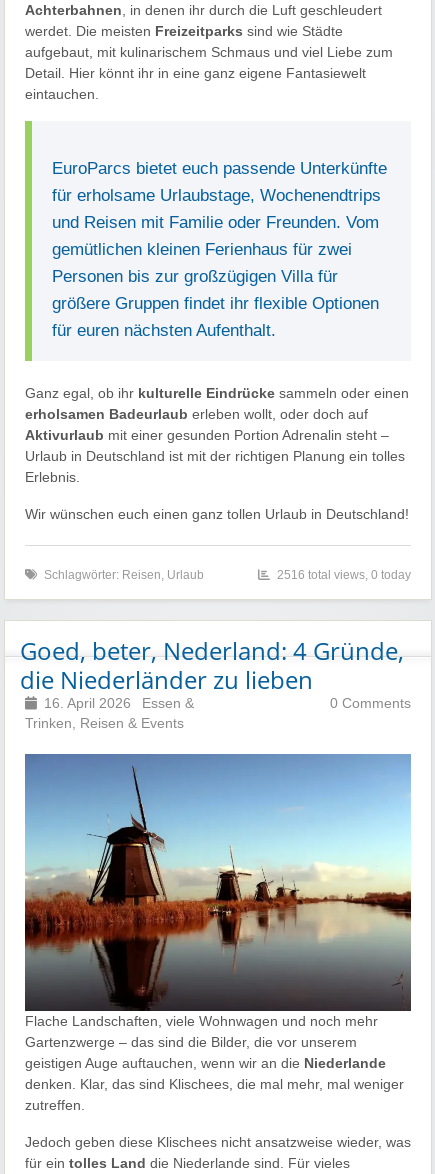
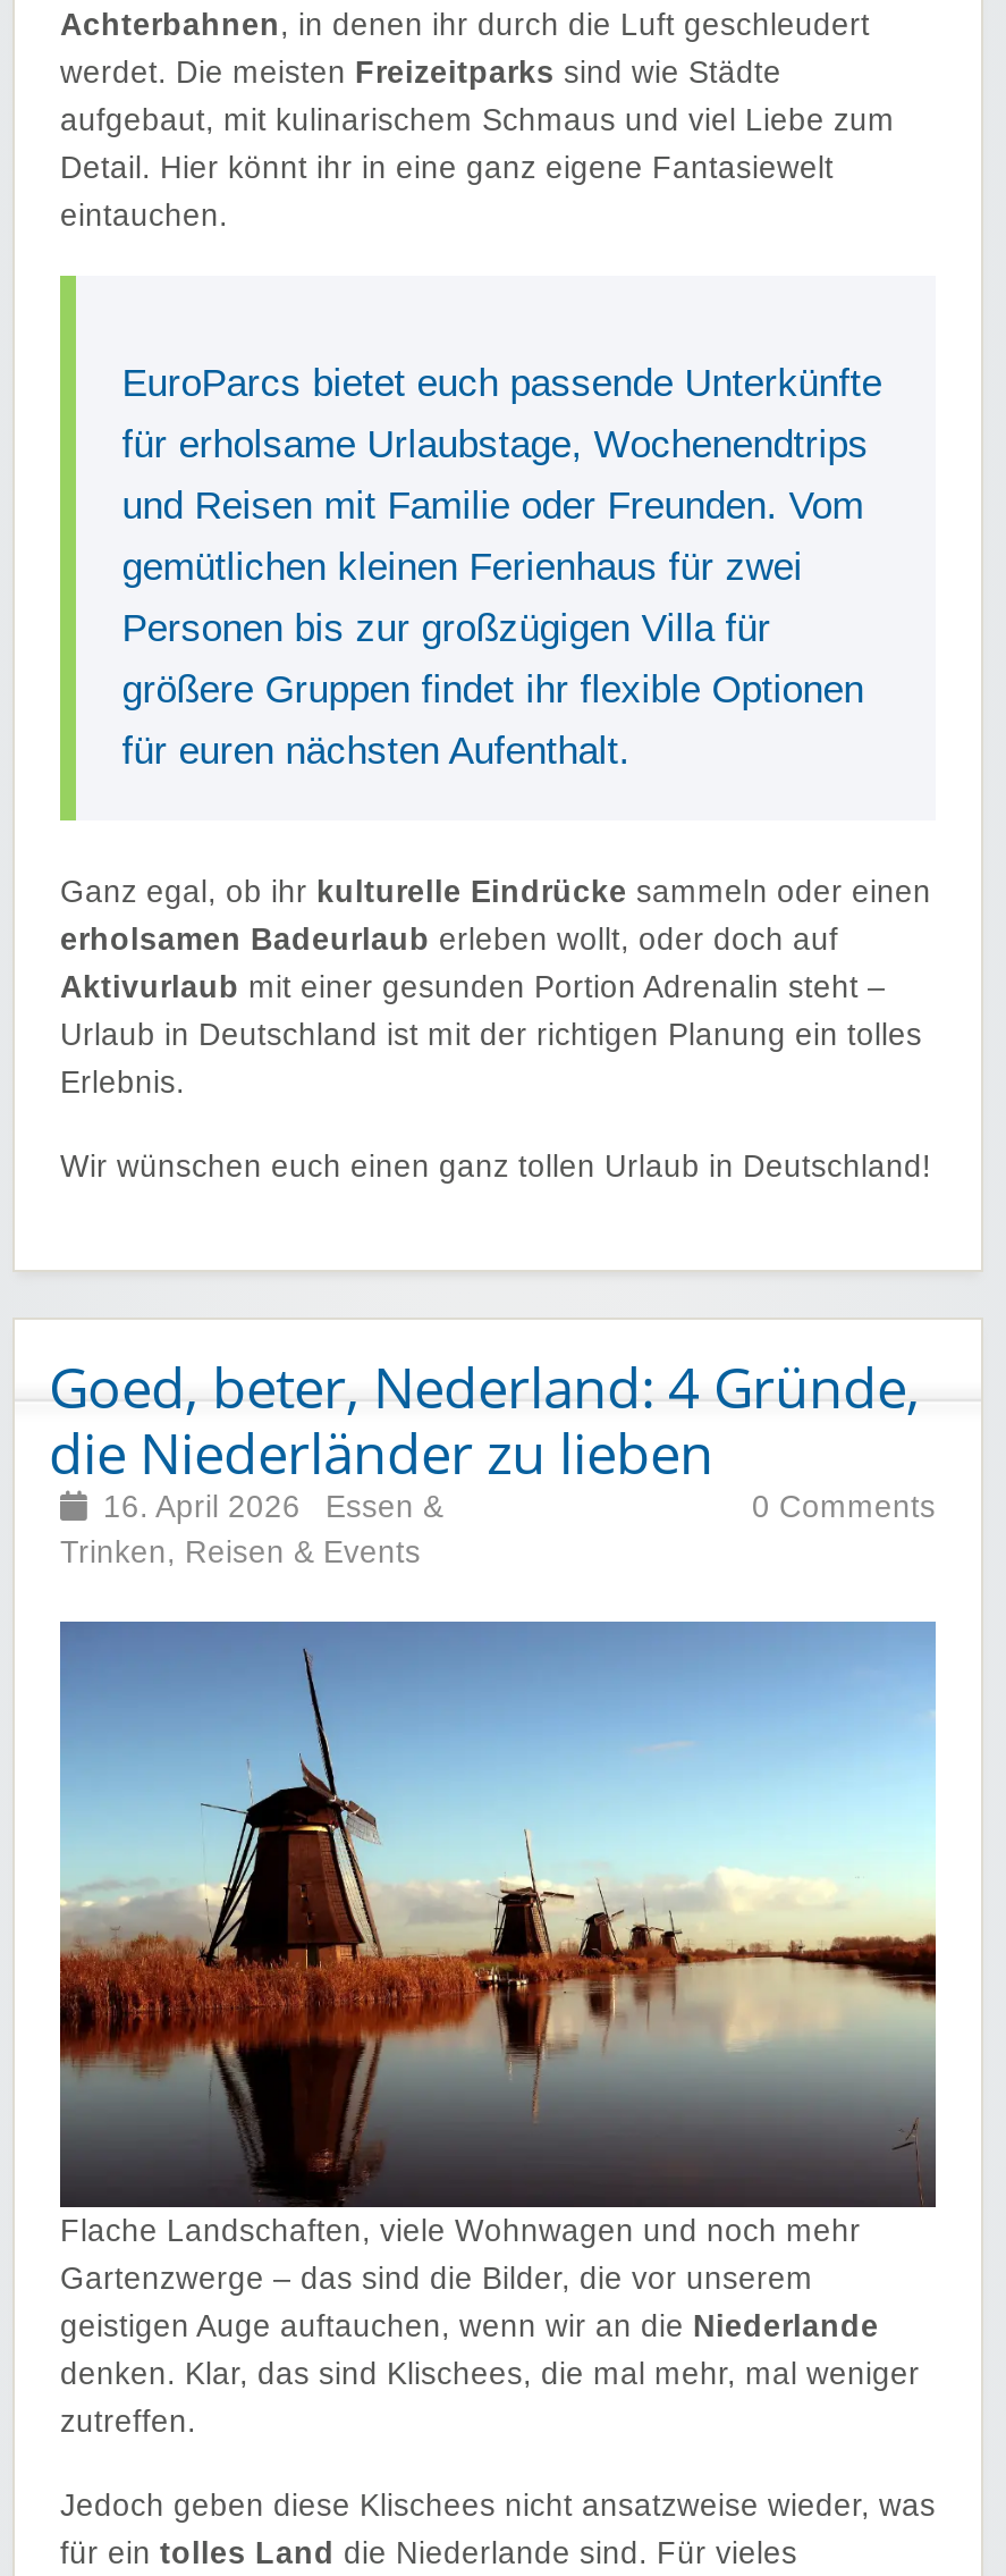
- Schlagwörter: Reisen, Urlaub
- 2516 total views, 0 today
